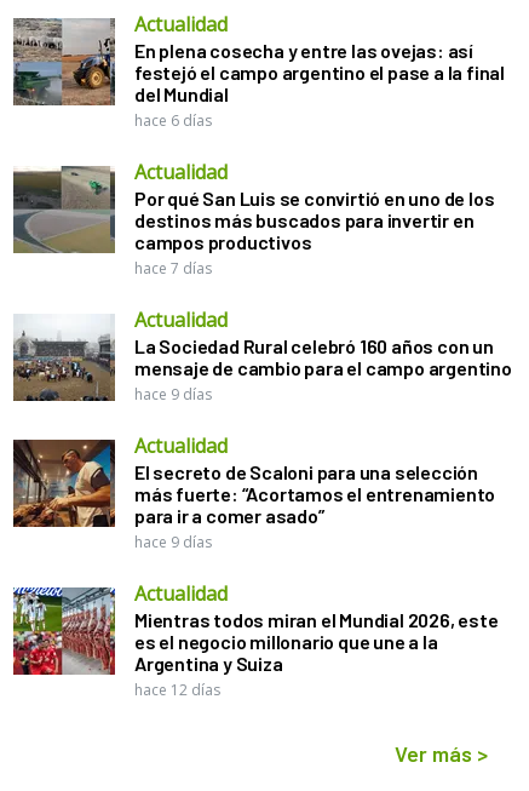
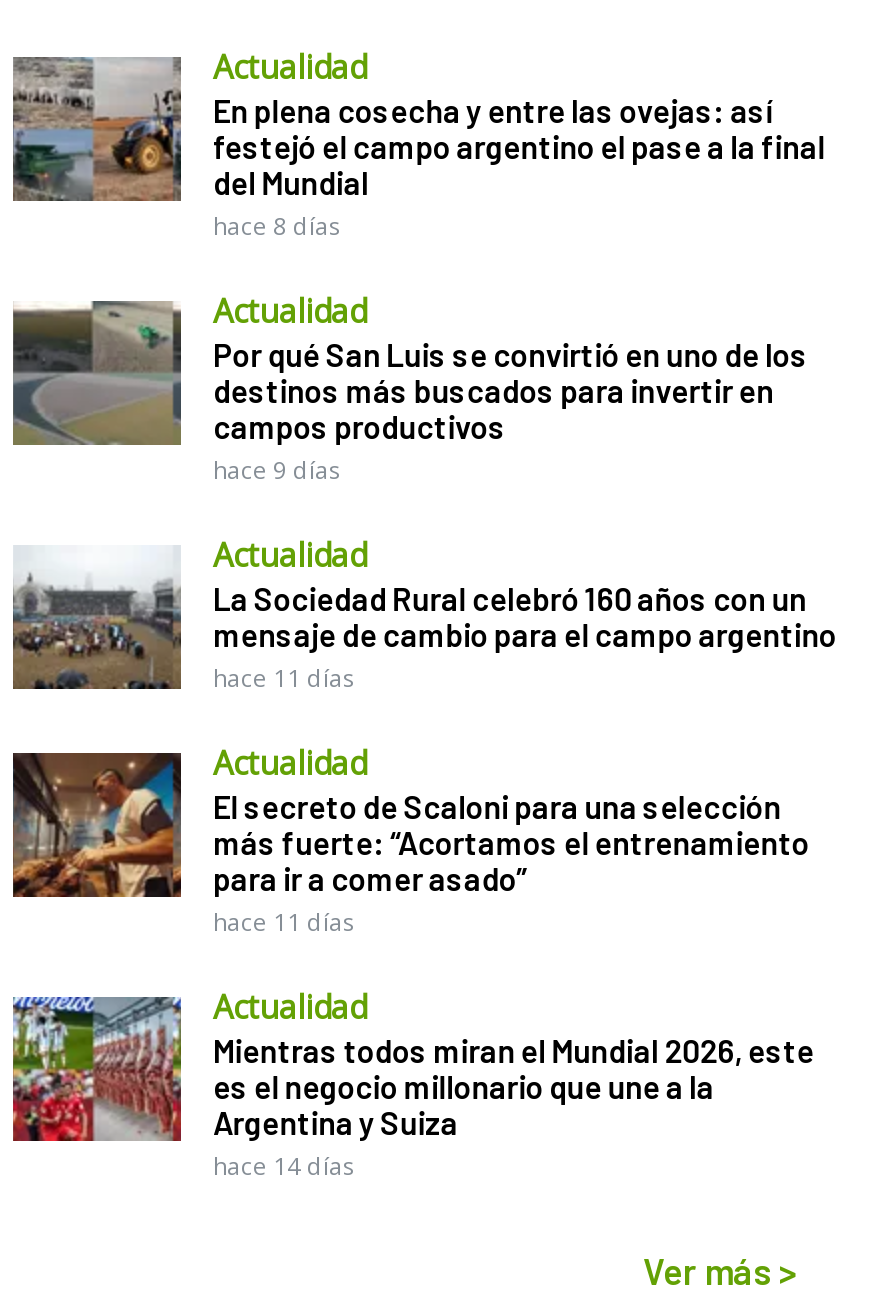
- hace 6 días
+ hace 8 días

- hace 7 días
+ hace 9 días

- hace 9 días
+ hace 11 días

- hace 9 días
+ hace 11 días

- hace 12 días
+ hace 14 días
